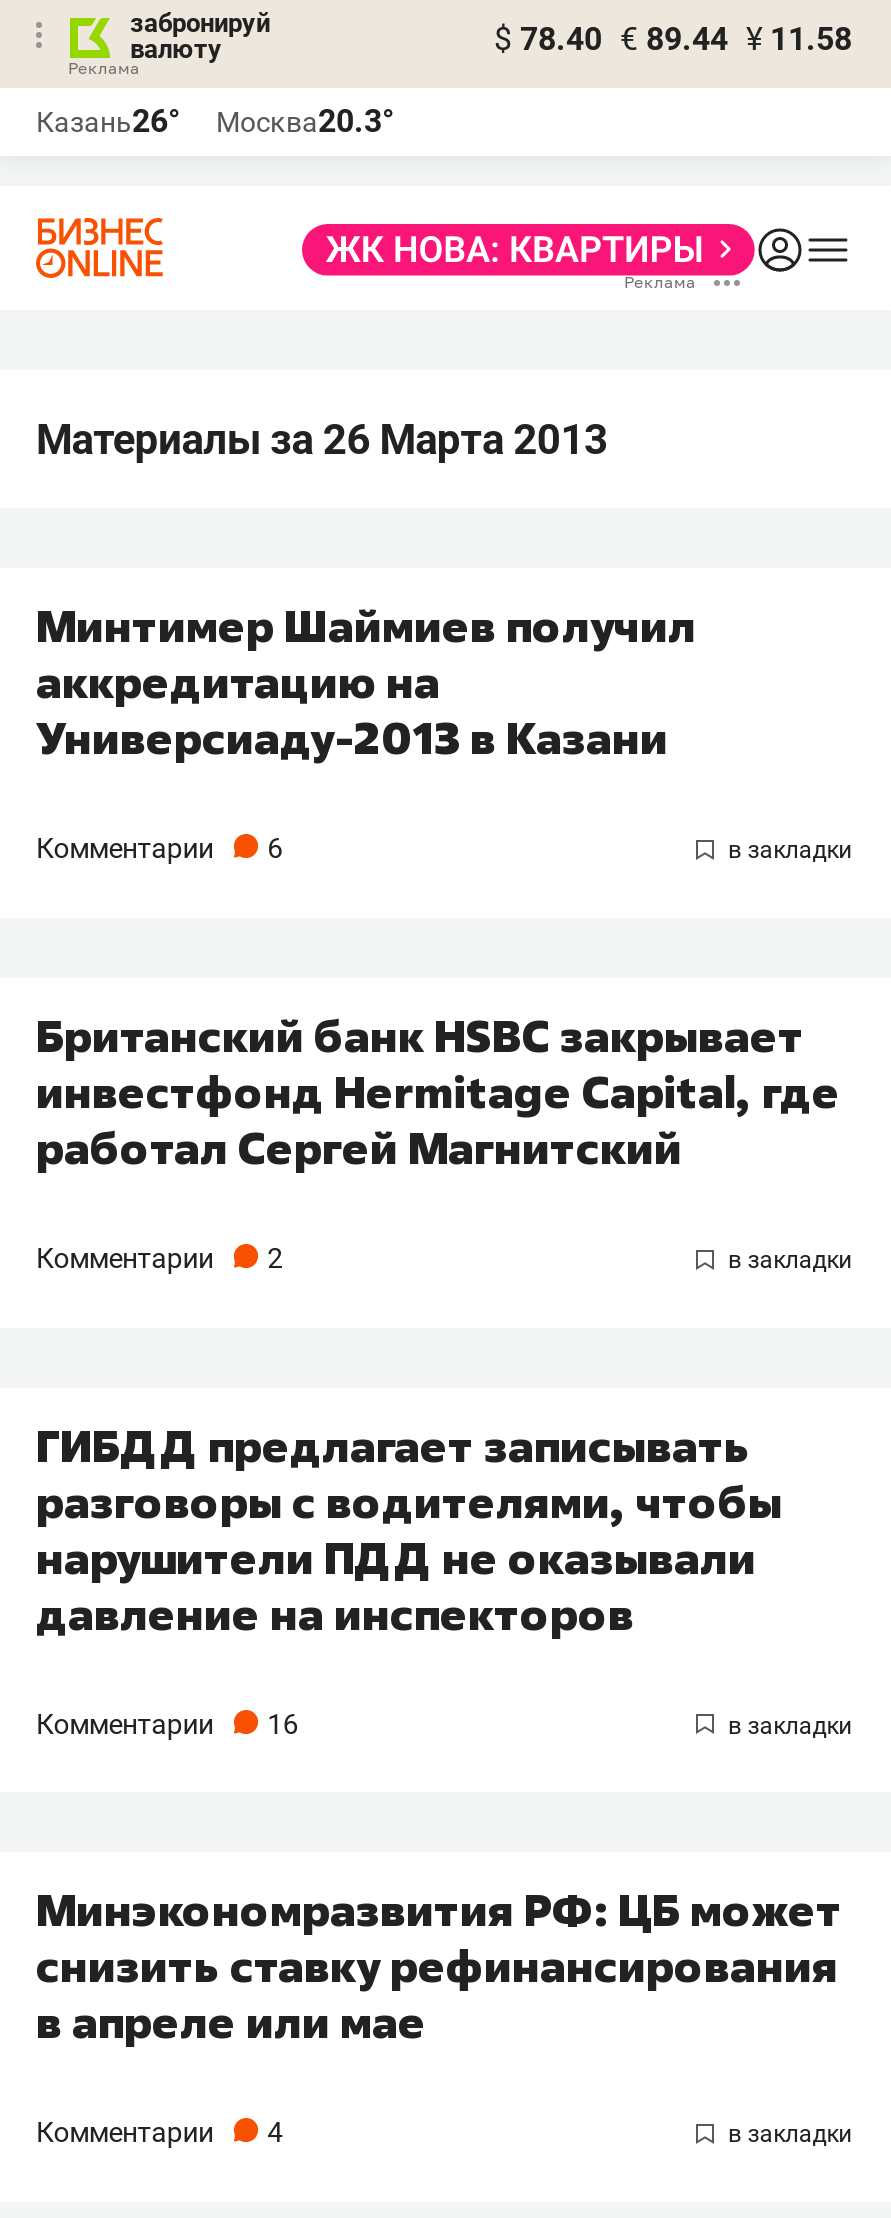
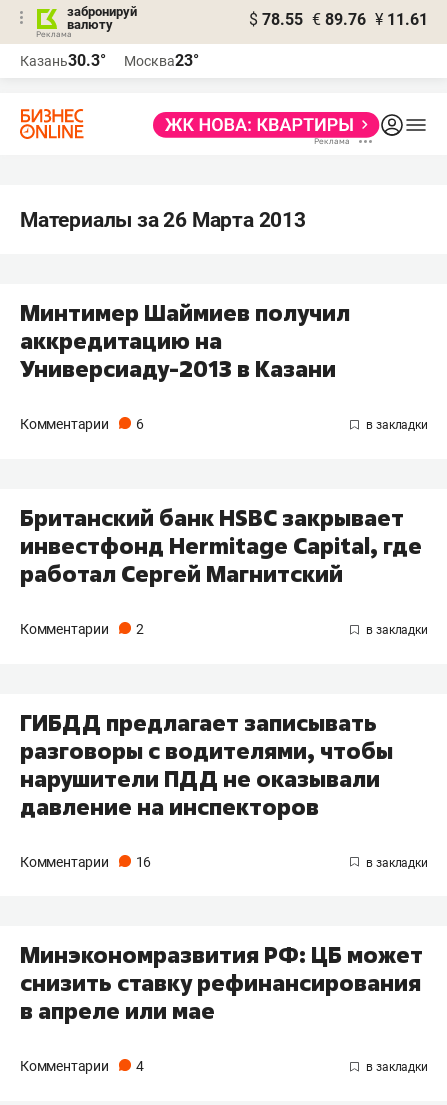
- $ 78.40 € 89.44 ¥ 11.58
+ $ 78.55 € 89.76 ¥ 11.61

- Казань26°
+ Казань30.3°

- Москва20.3°
+ Москва23°
